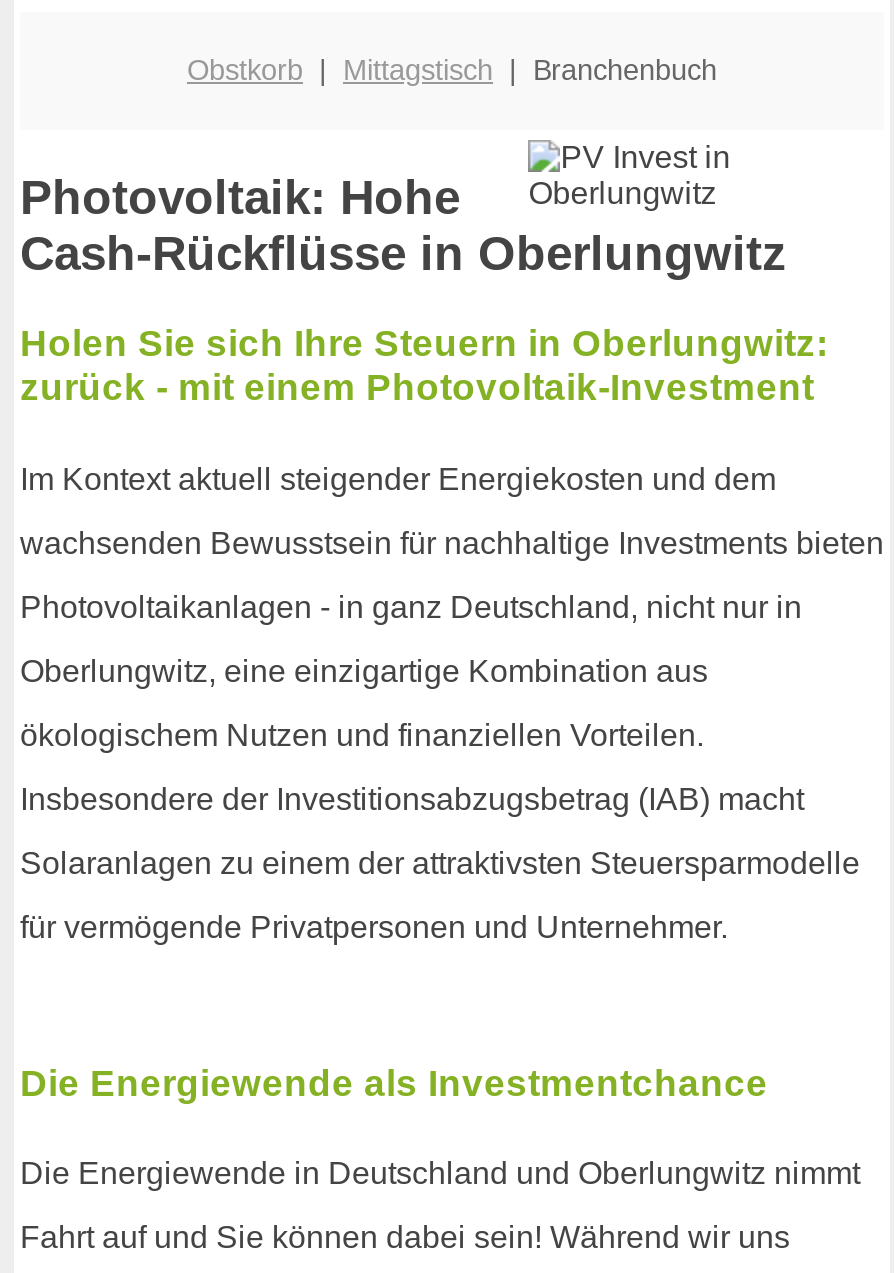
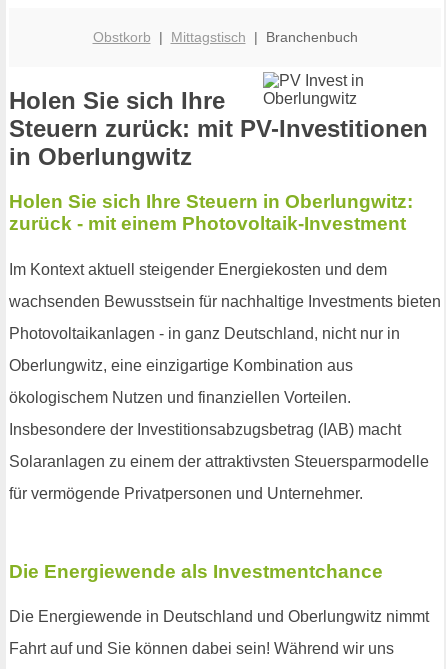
- Photovoltaik: Hohe
- Cash-Rückflüsse in Oberlungwitz
+ Holen Sie sich Ihre
+ Steuern zurück: mit PV-Investitionen
+ in Oberlungwitz
